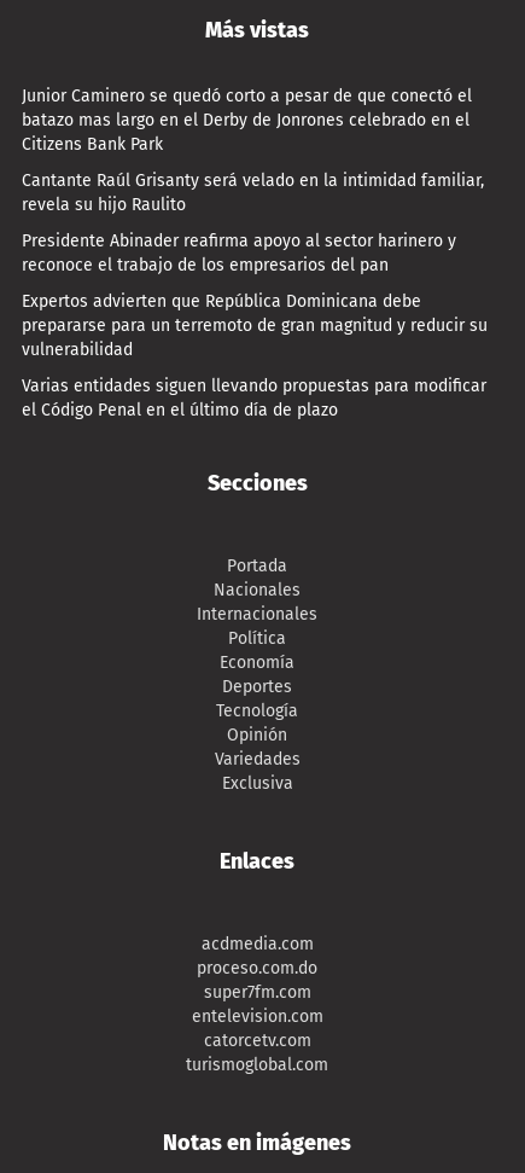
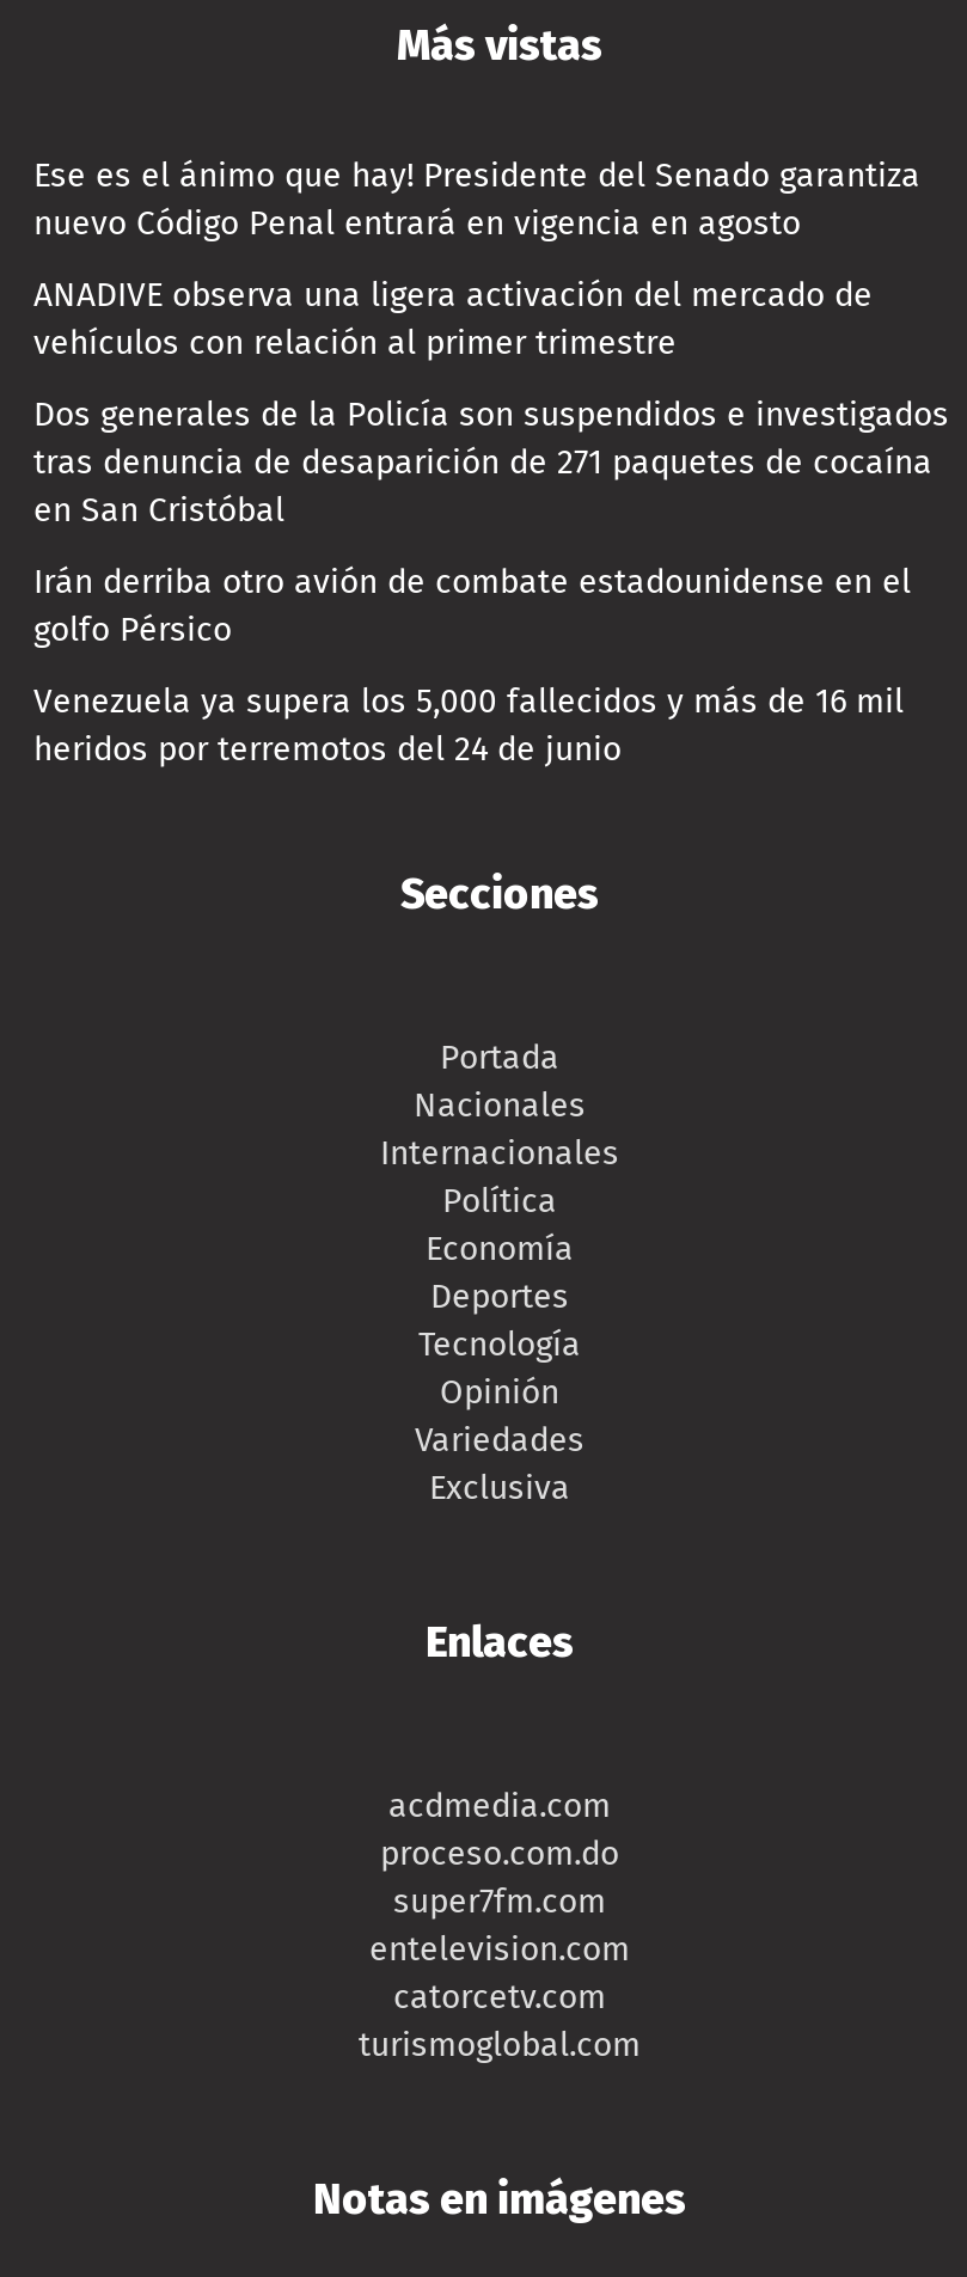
- Junior Caminero se quedó corto a pesar de que conectó el
- batazo mas largo en el Derby de Jonrones celebrado en el
- Citizens Bank Park
+ Ese es el ánimo que hay! Presidente del Senado garantiza
+ nuevo Código Penal entrará en vigencia en agosto

- Cantante Raúl Grisanty será velado en la intimidad familiar,
- revela su hijo Raulito
+ ANADIVE observa una ligera activación del mercado de
+ vehículos con relación al primer trimestre

- Presidente Abinader reafirma apoyo al sector harinero y
- reconoce el trabajo de los empresarios del pan
+ Dos generales de la Policía son suspendidos e investigados
+ tras denuncia de desaparición de 271 paquetes de cocaína
+ en San Cristóbal

- Expertos advierten que República Dominicana debe
- prepararse para un terremoto de gran magnitud y reducir su
- vulnerabilidad
+ Irán derriba otro avión de combate estadounidense en el
+ golfo Pérsico

- Varias entidades siguen llevando propuestas para modificar
- el Código Penal en el último día de plazo
+ Venezuela ya supera los 5,000 fallecidos y más de 16 mil
+ heridos por terremotos del 24 de junio
